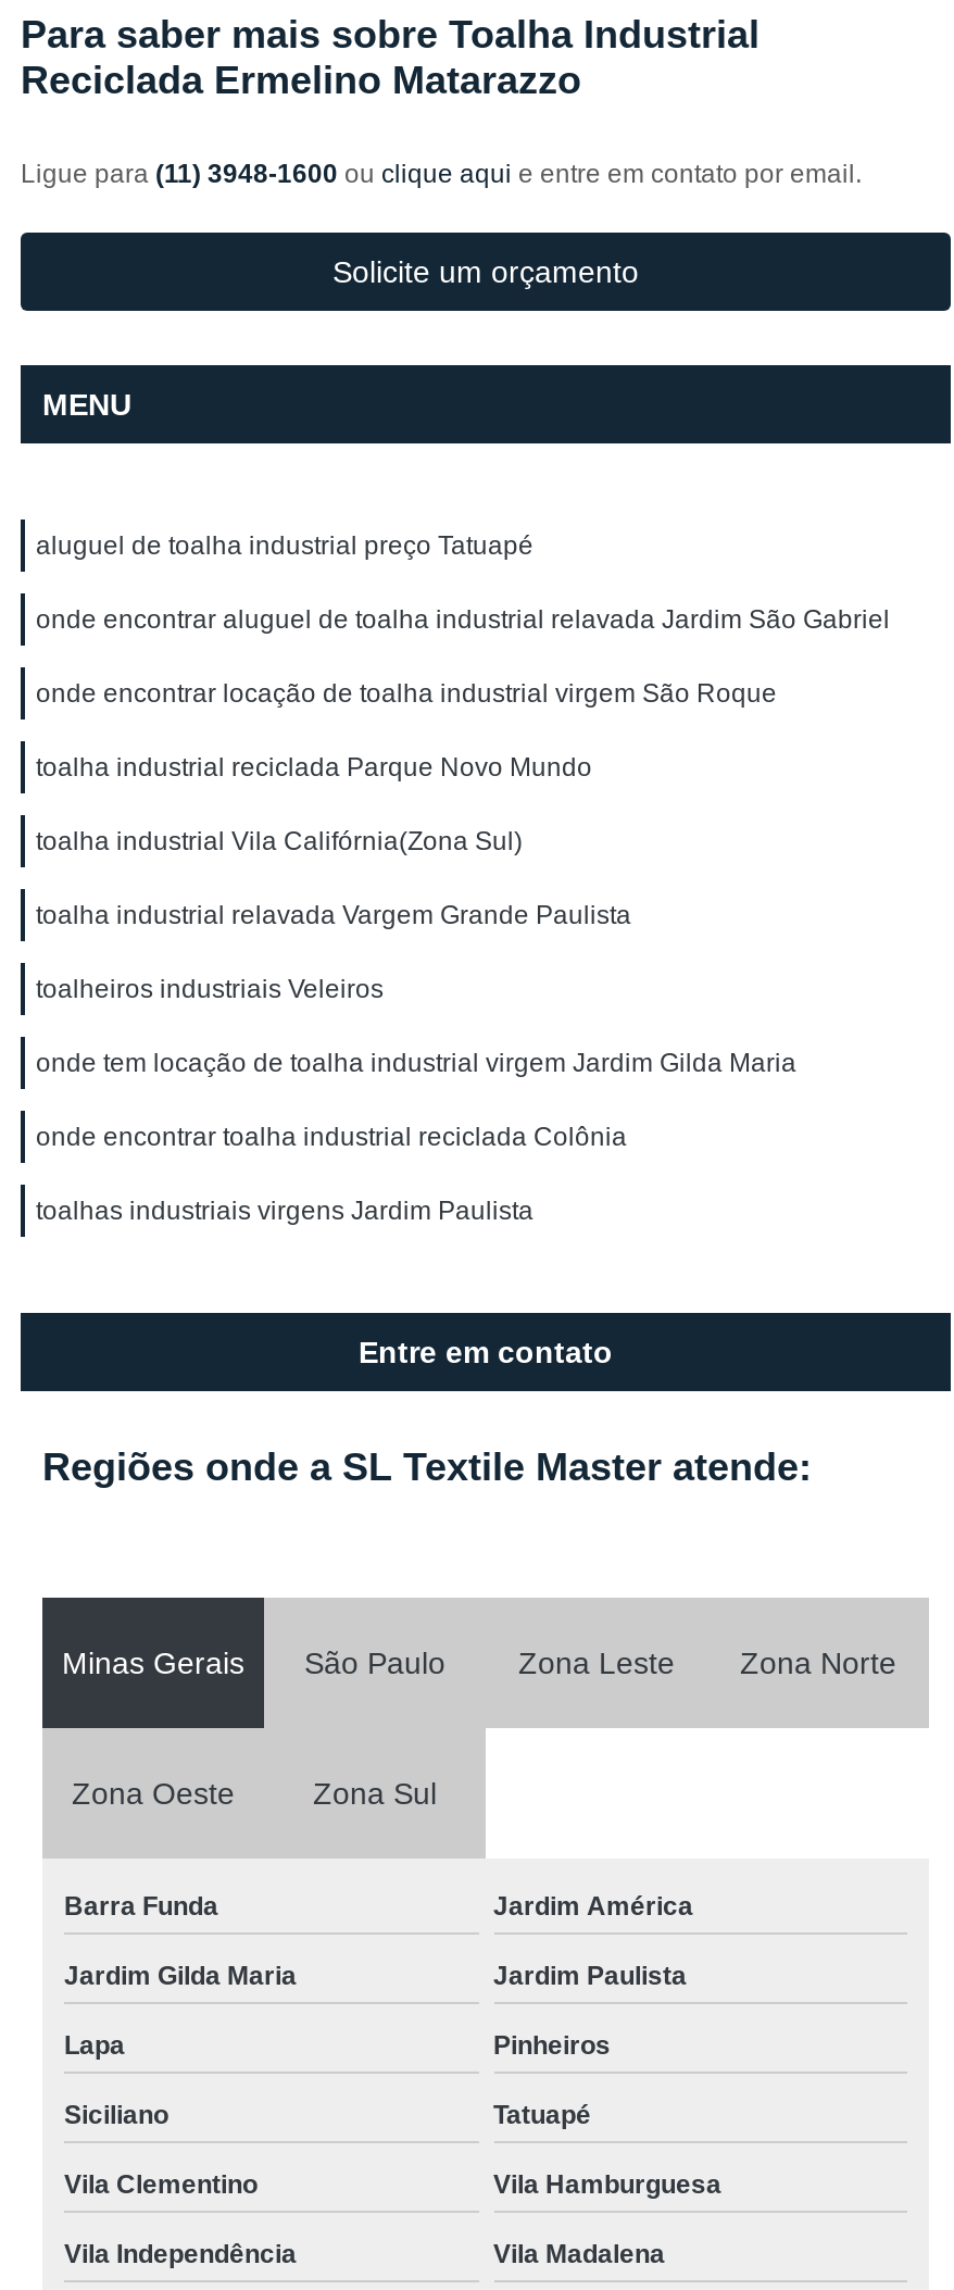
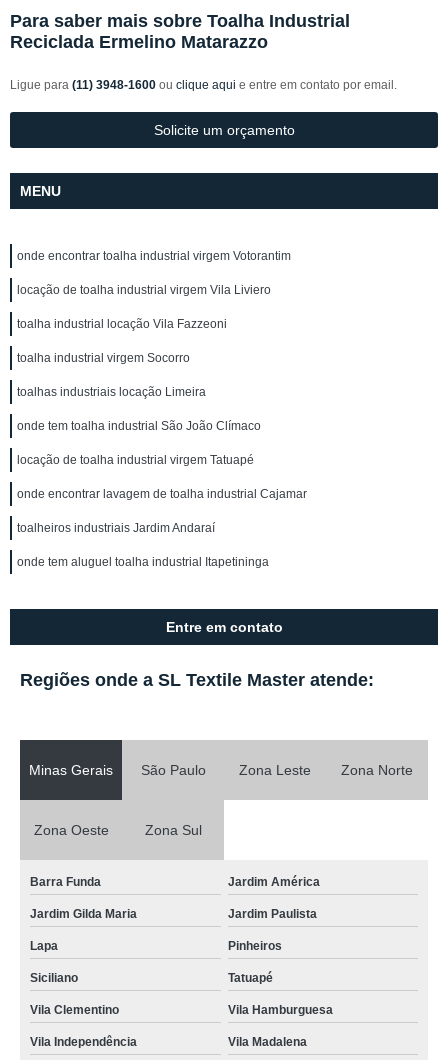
- aluguel de toalha industrial preço Tatuapé
+ onde encontrar toalha industrial virgem Votorantim

- onde encontrar aluguel de toalha industrial relavada Jardim São Gabriel
+ locação de toalha industrial virgem Vila Liviero

- onde encontrar locação de toalha industrial virgem São Roque
+ toalha industrial locação Vila Fazzeoni

- toalha industrial reciclada Parque Novo Mundo
+ toalha industrial virgem Socorro

- toalha industrial Vila Califórnia(Zona Sul)
+ toalhas industriais locação Limeira

- toalha industrial relavada Vargem Grande Paulista
+ onde tem toalha industrial São João Clímaco

- toalheiros industriais Veleiros
+ locação de toalha industrial virgem Tatuapé

- onde tem locação de toalha industrial virgem Jardim Gilda Maria
+ onde encontrar lavagem de toalha industrial Cajamar

- onde encontrar toalha industrial reciclada Colônia
+ toalheiros industriais Jardim Andaraí

- toalhas industriais virgens Jardim Paulista
+ onde tem aluguel toalha industrial Itapetininga
